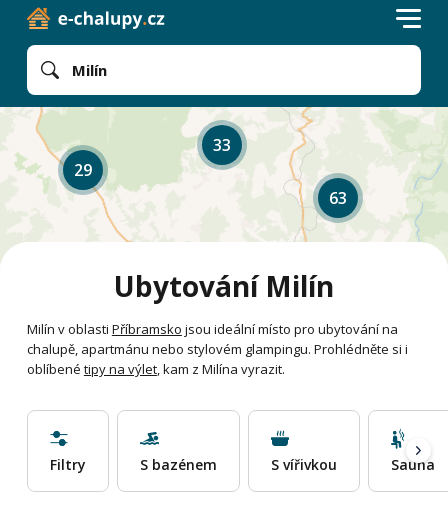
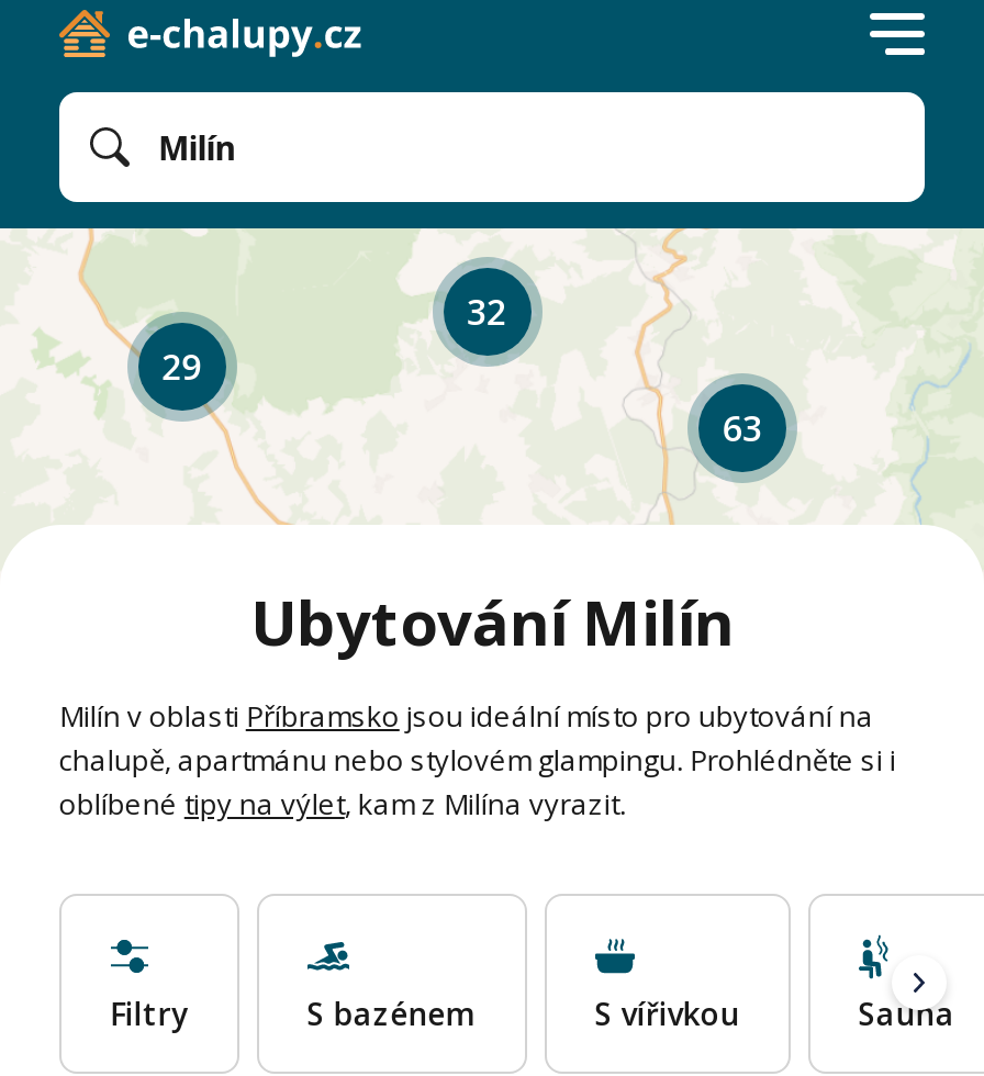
- 33
+ 32
